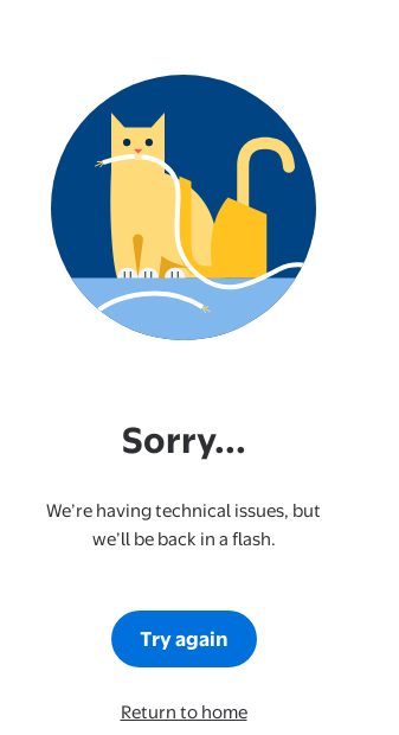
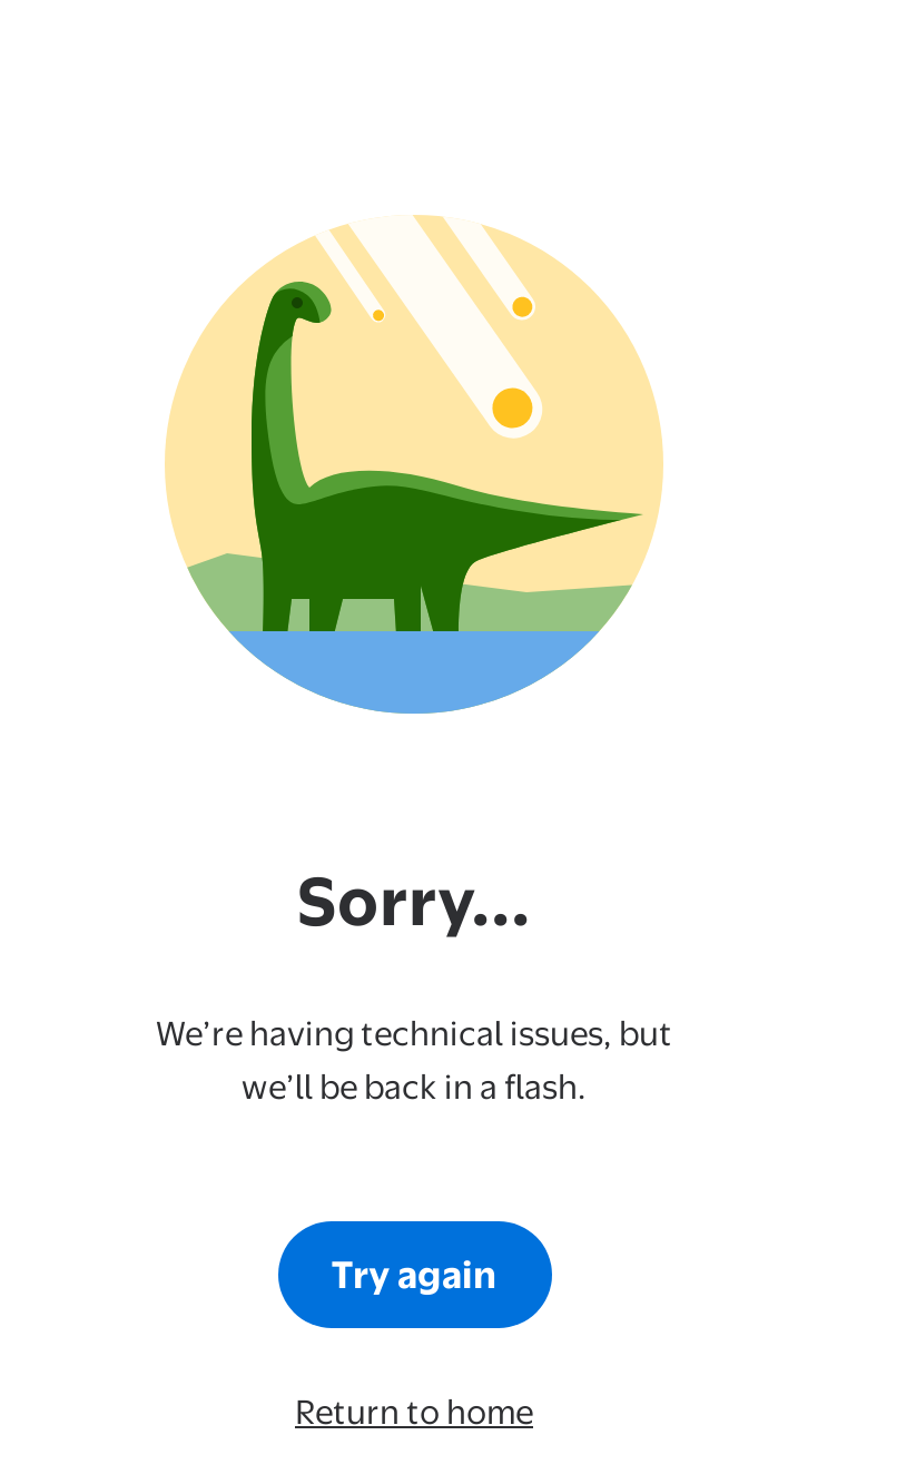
- [image]
+ [image]
